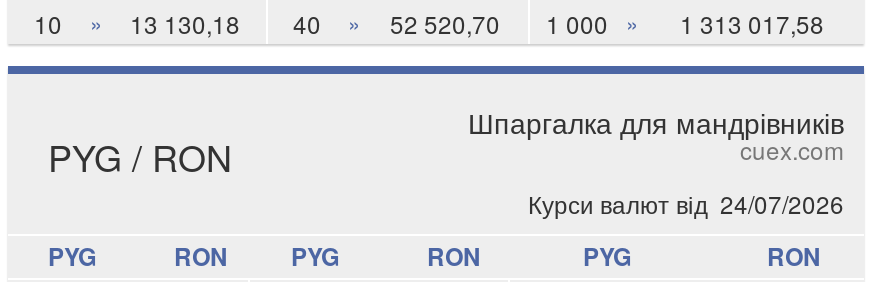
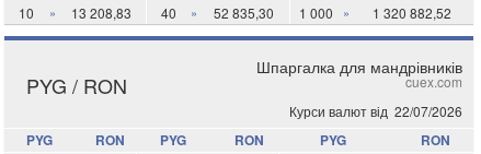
- 13 130,18
+ 13 208,83

- 52 520,70
+ 52 835,30

- 1 313 017,58
+ 1 320 882,52

- Курси валют від 24/07/2026
+ Курси валют від 22/07/2026
